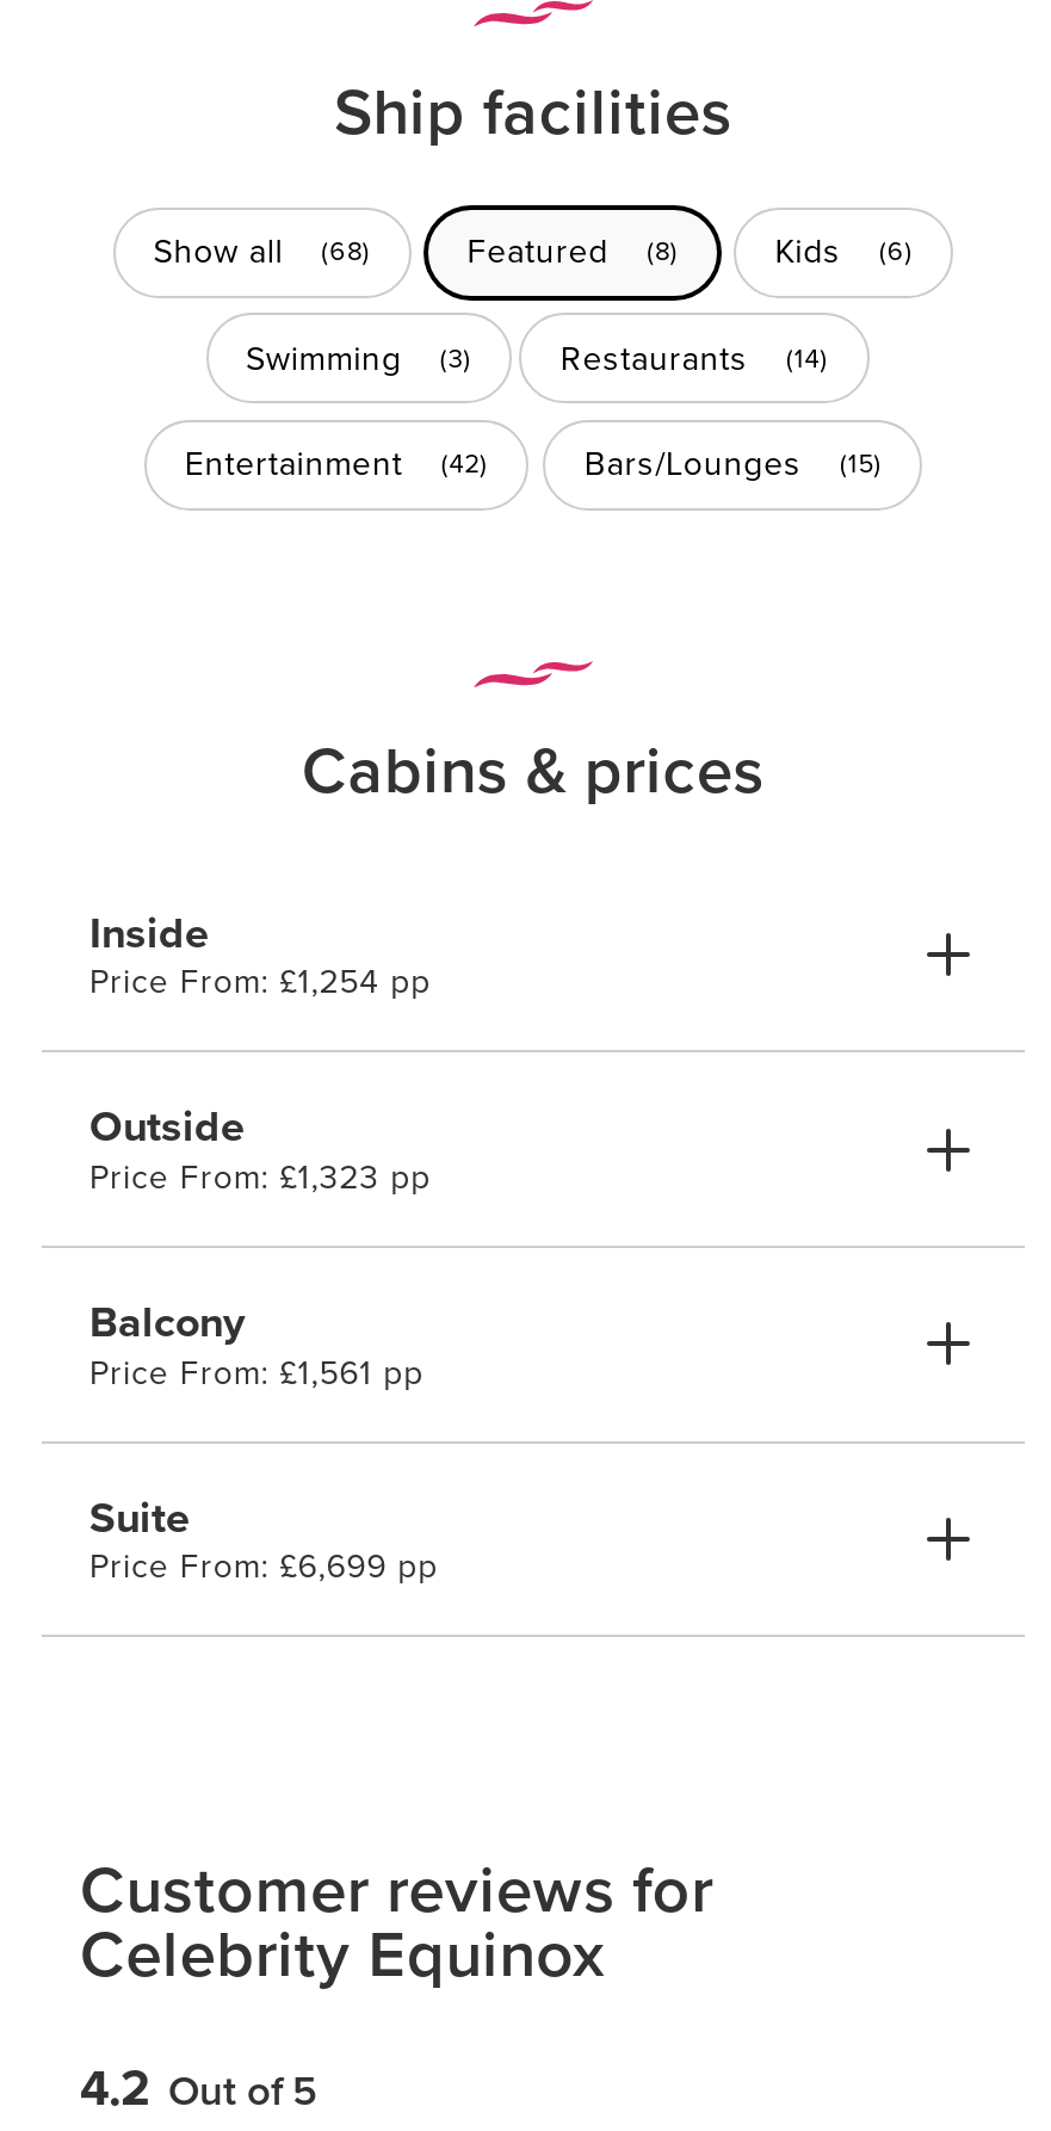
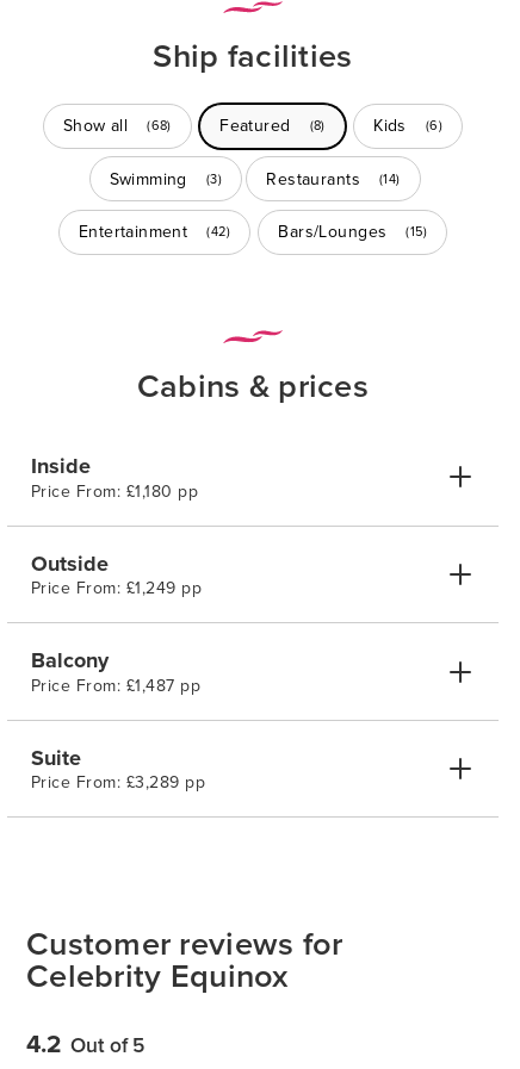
- Price From: £1,254 pp
+ Price From: £1,180 pp

- Price From: £1,323 pp
+ Price From: £1,249 pp

- Price From: £1,561 pp
+ Price From: £1,487 pp

- Price From: £6,699 pp
+ Price From: £3,289 pp
